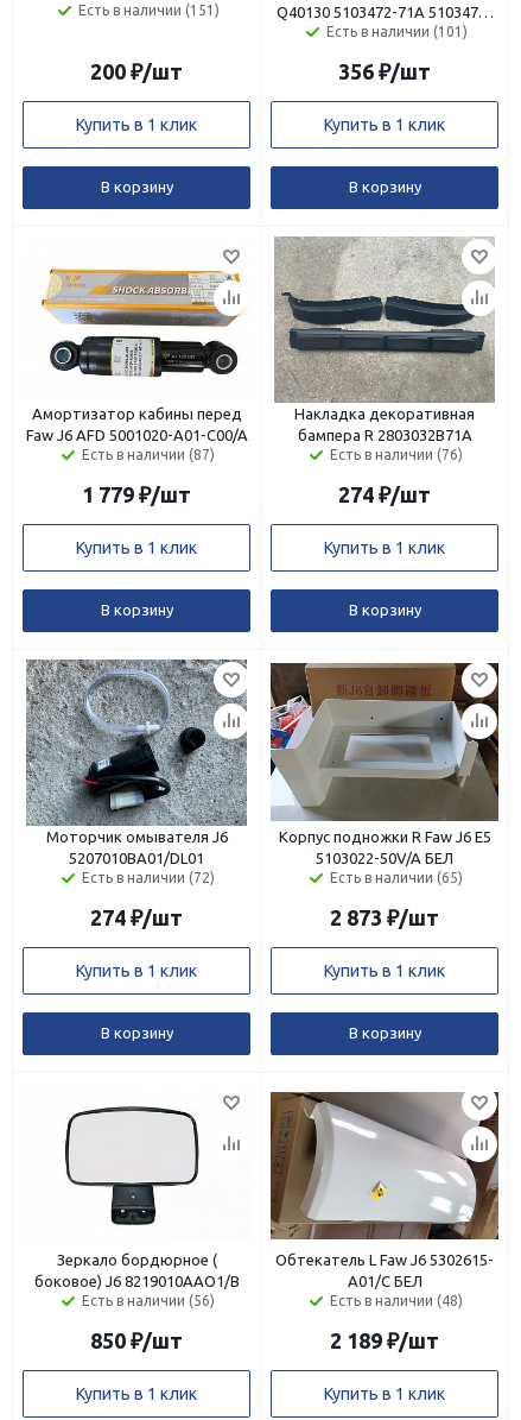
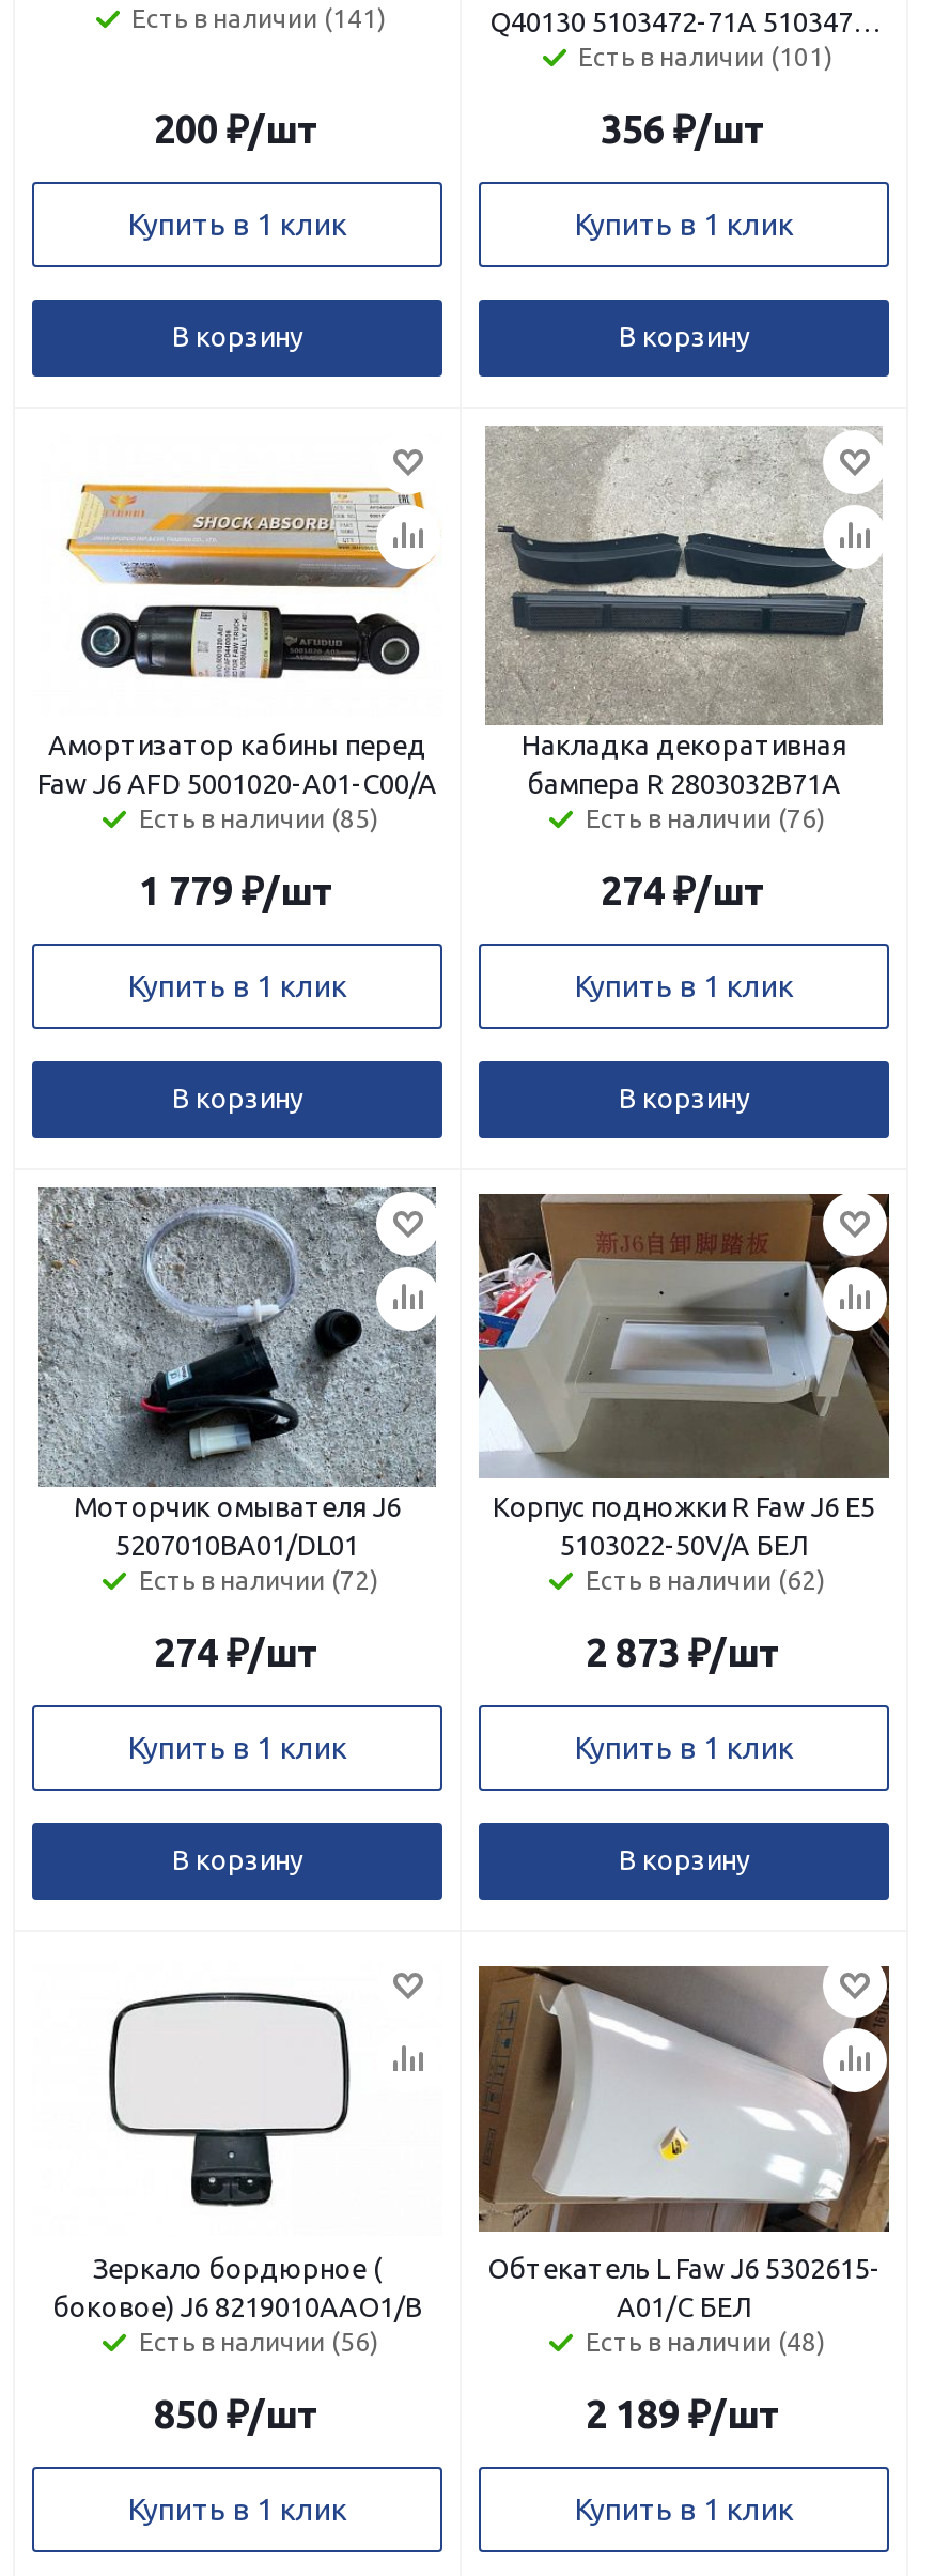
- Есть в наличии (151)
+ Есть в наличии (141)

- Есть в наличии (87)
+ Есть в наличии (85)

- Есть в наличии (65)
+ Есть в наличии (62)
